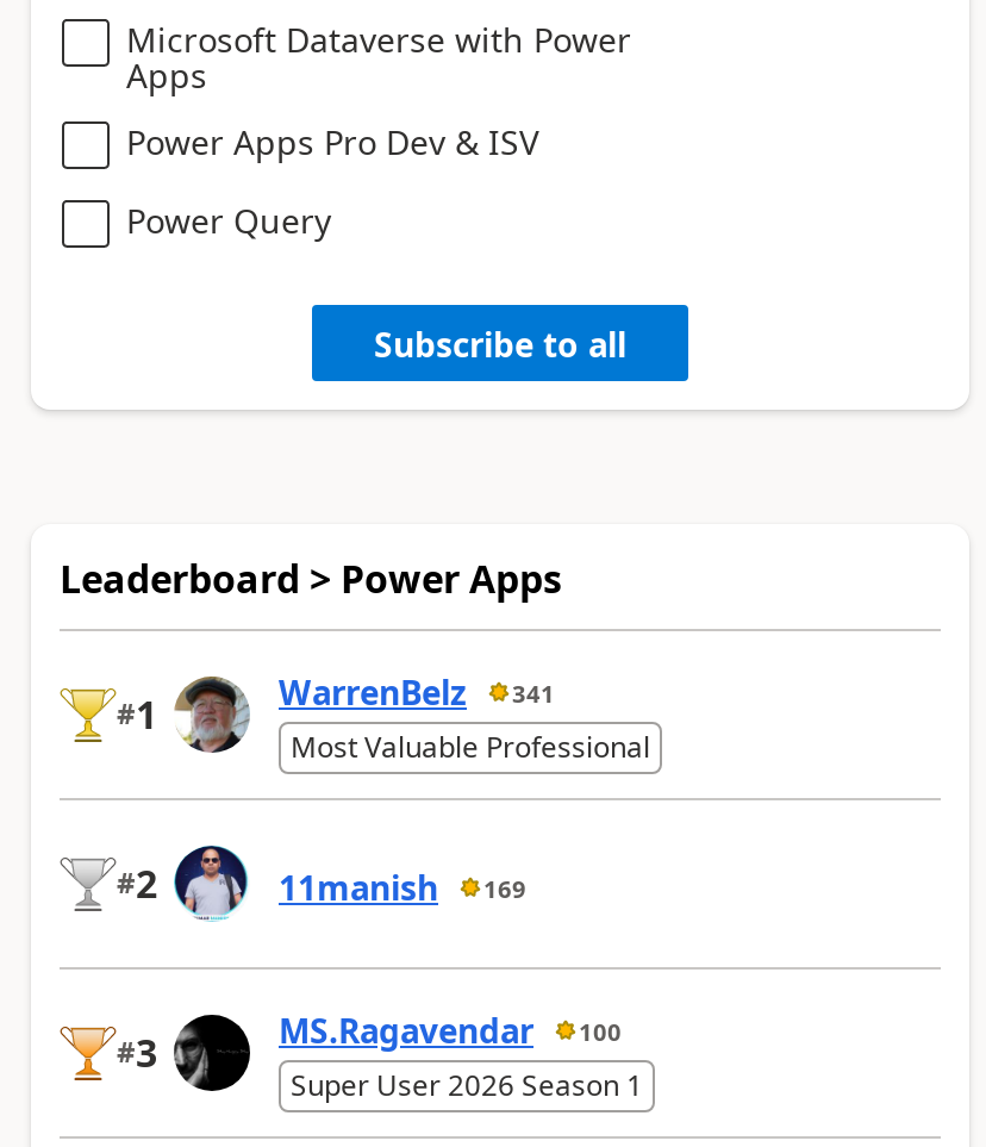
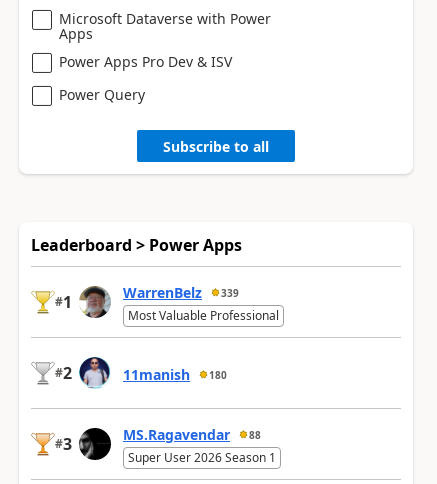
- WarrenBelz 341
+ WarrenBelz 339

- 11manish 169
+ 11manish 180

- MS.Ragavendar 100
+ MS.Ragavendar 88
